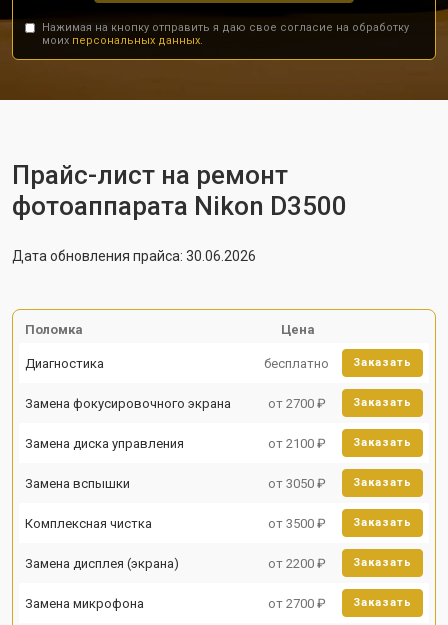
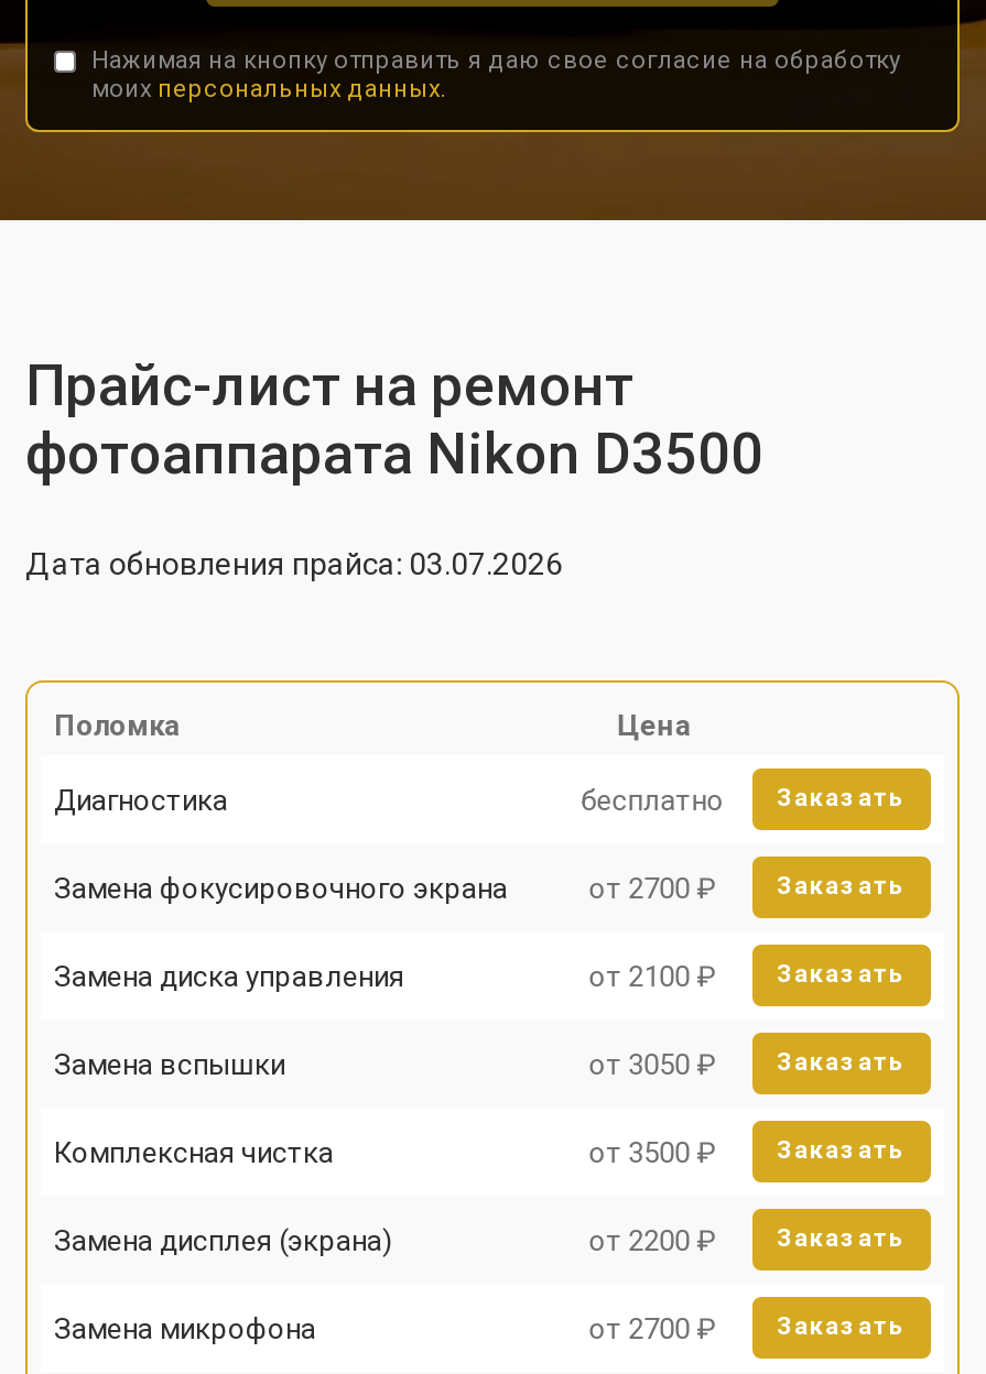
- Дата обновления прайса: 30.06.2026
+ Дата обновления прайса: 03.07.2026
